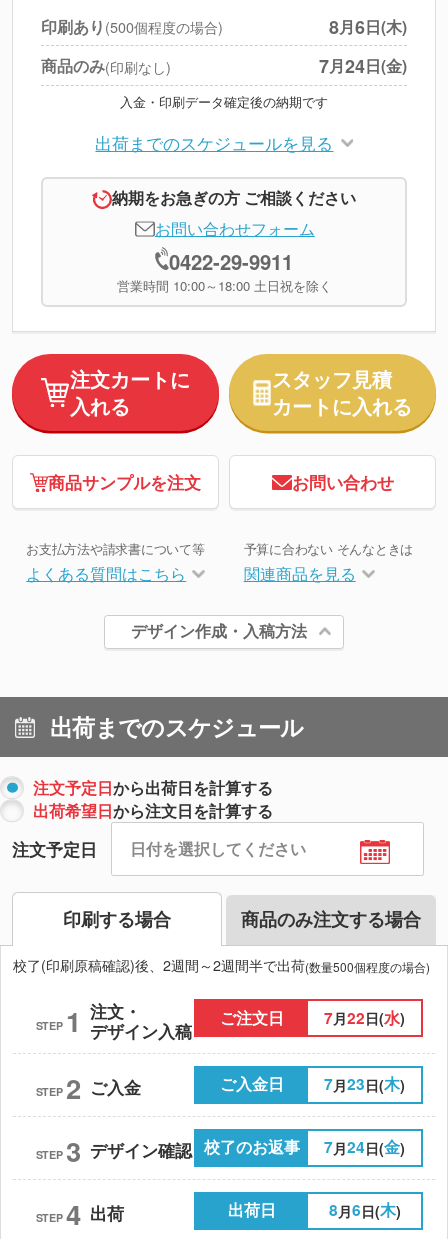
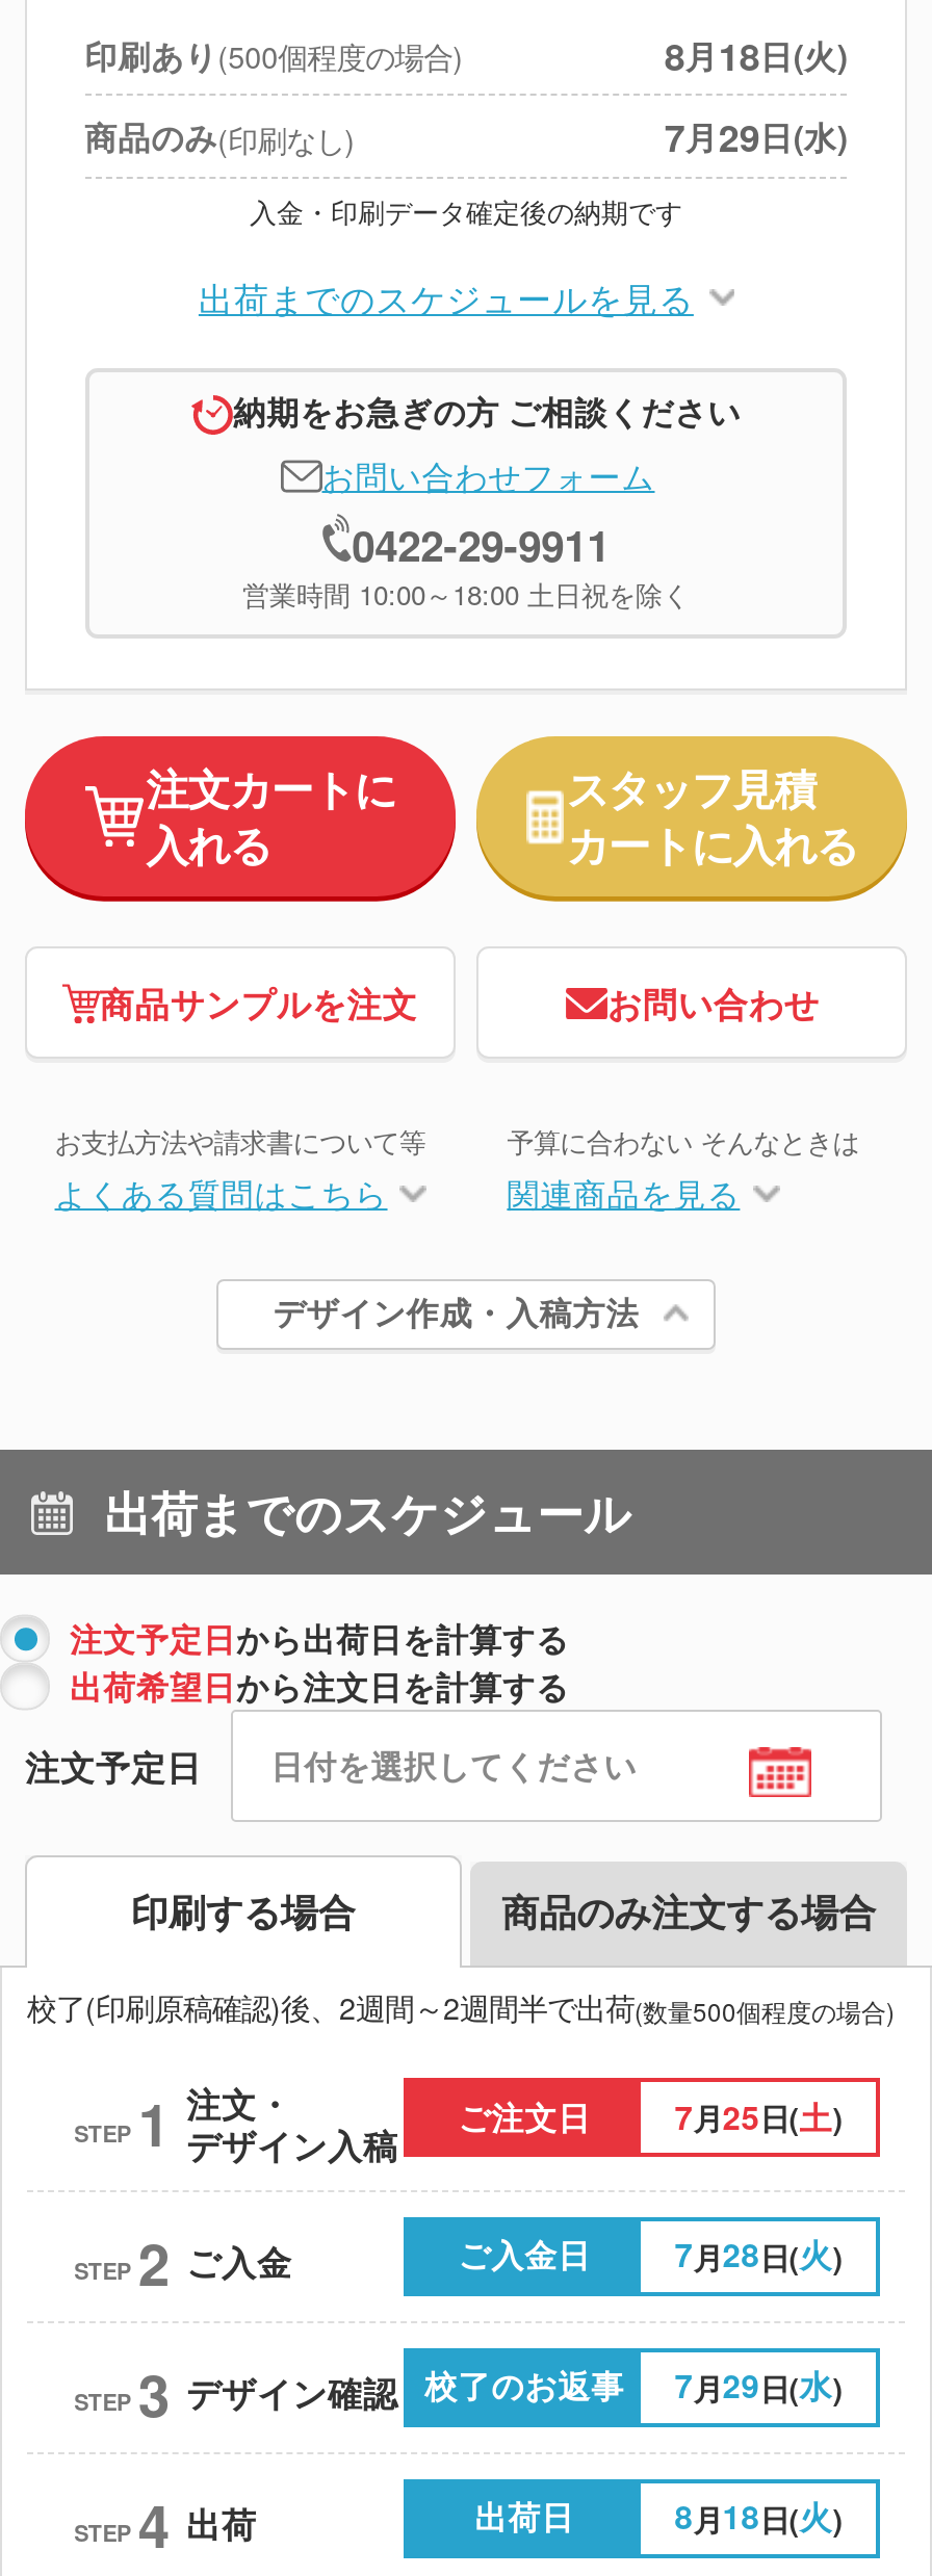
- 8月6日(木)
+ 8月18日(火)

- 7月24日(金)
+ 7月29日(水)

- ご注文日 7月22日(水)
+ ご注文日 7月25日(土)

- 7月23日(木)
+ 7月28日(火)

- 7月24日(金)
+ 7月29日(水)

- 8月6日(木)
+ 8月18日(火)
